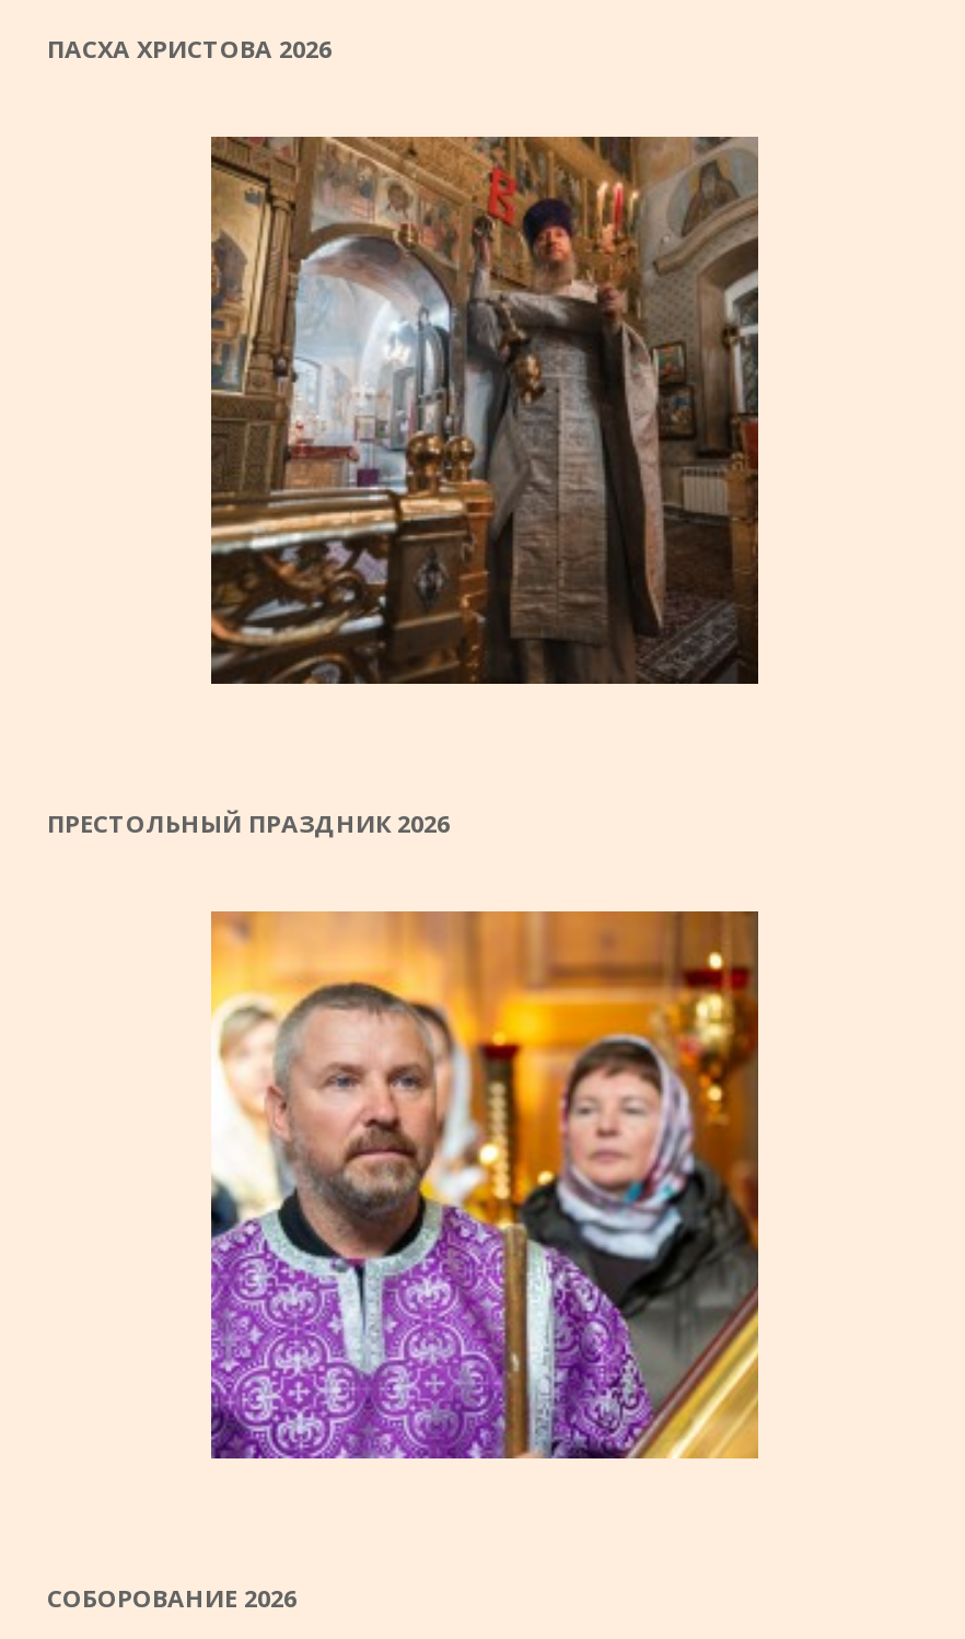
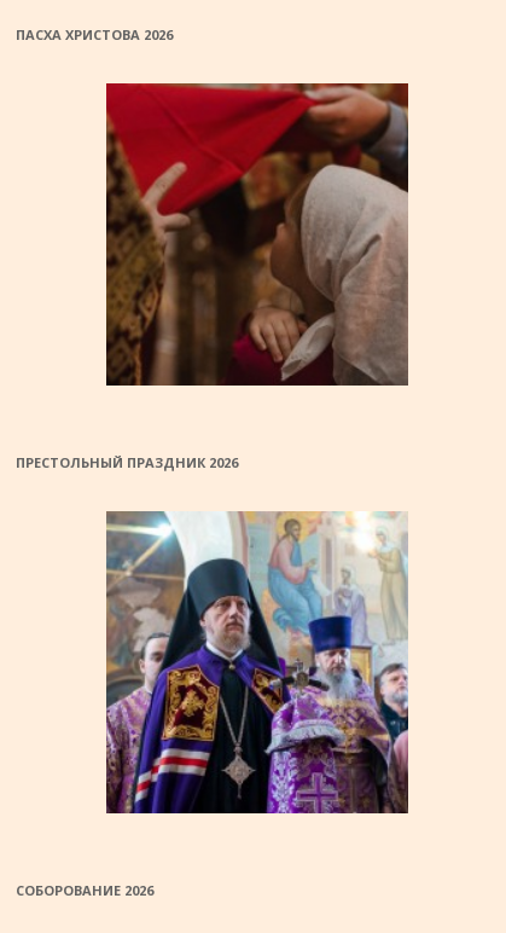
- [image]
+ [image]

- [image]
+ [image]
